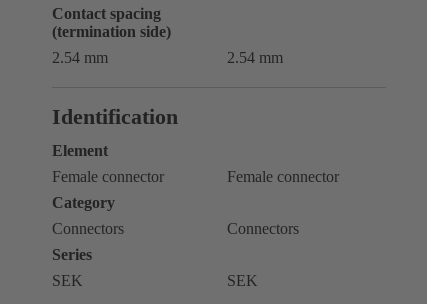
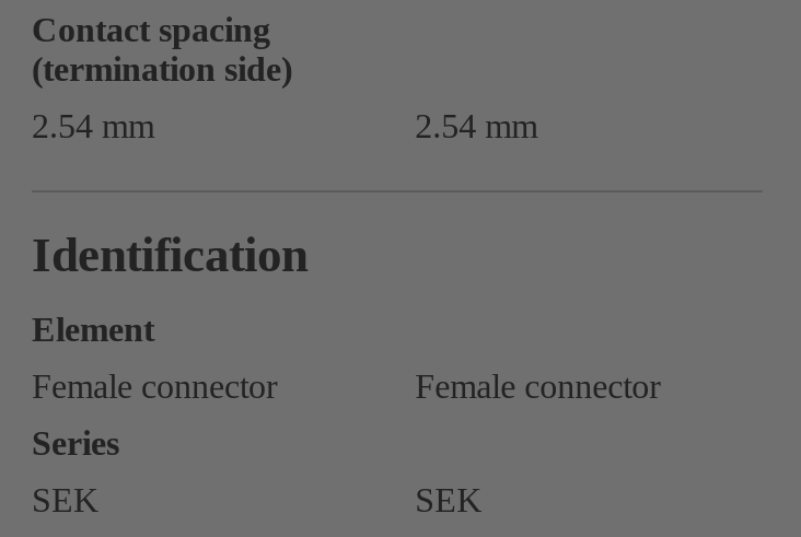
- Category
- Connectors
- Connectors
